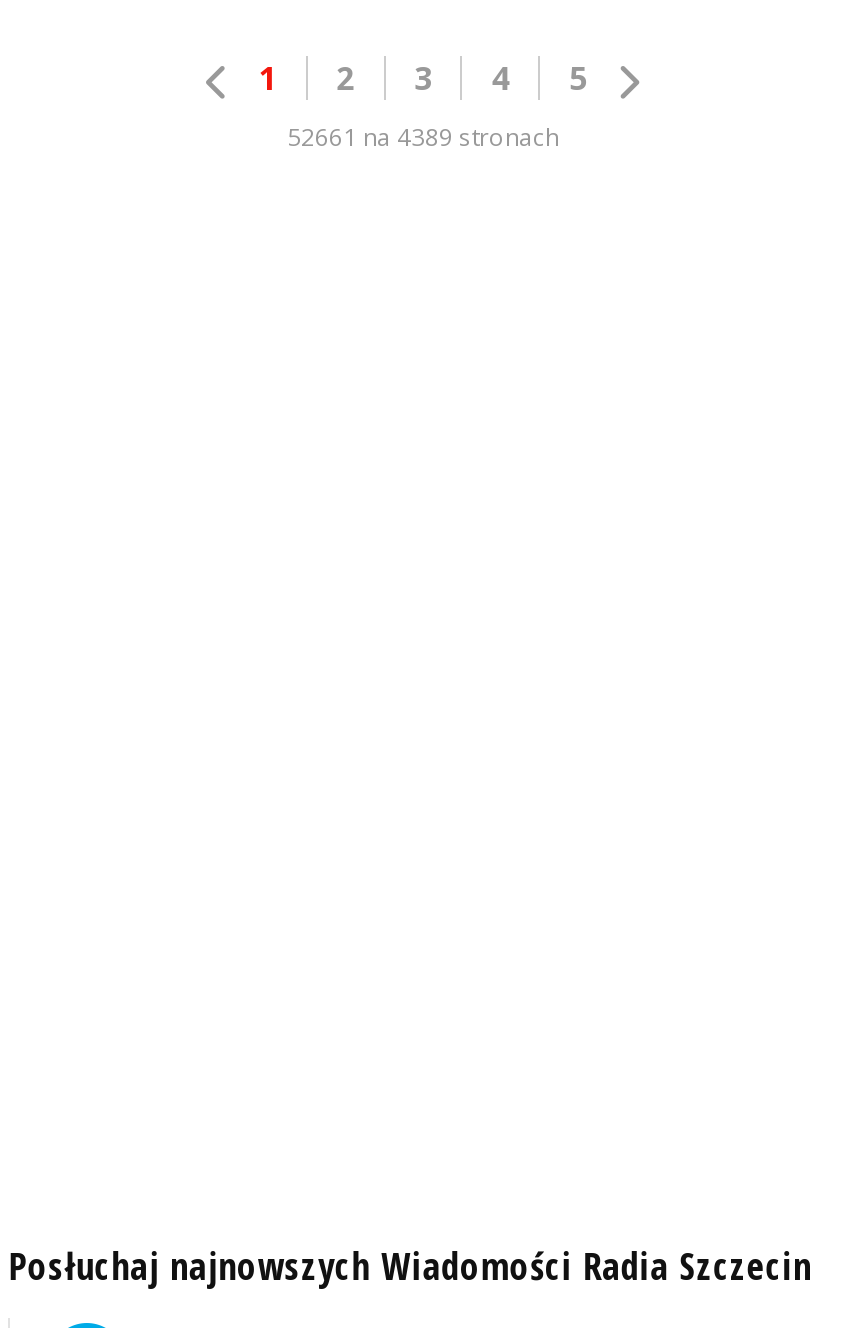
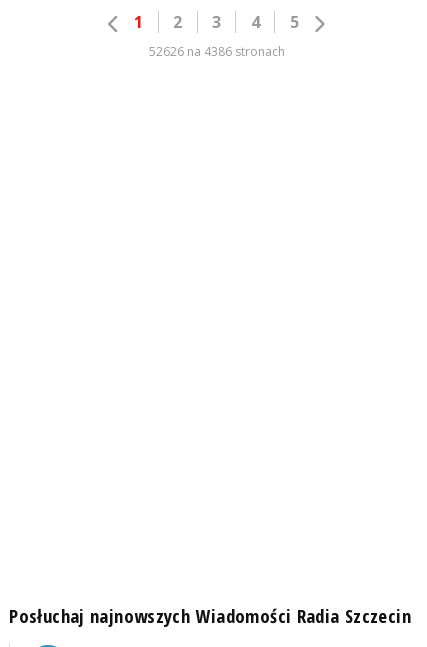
- 52661 na 4389 stronach
+ 52626 na 4386 stronach
